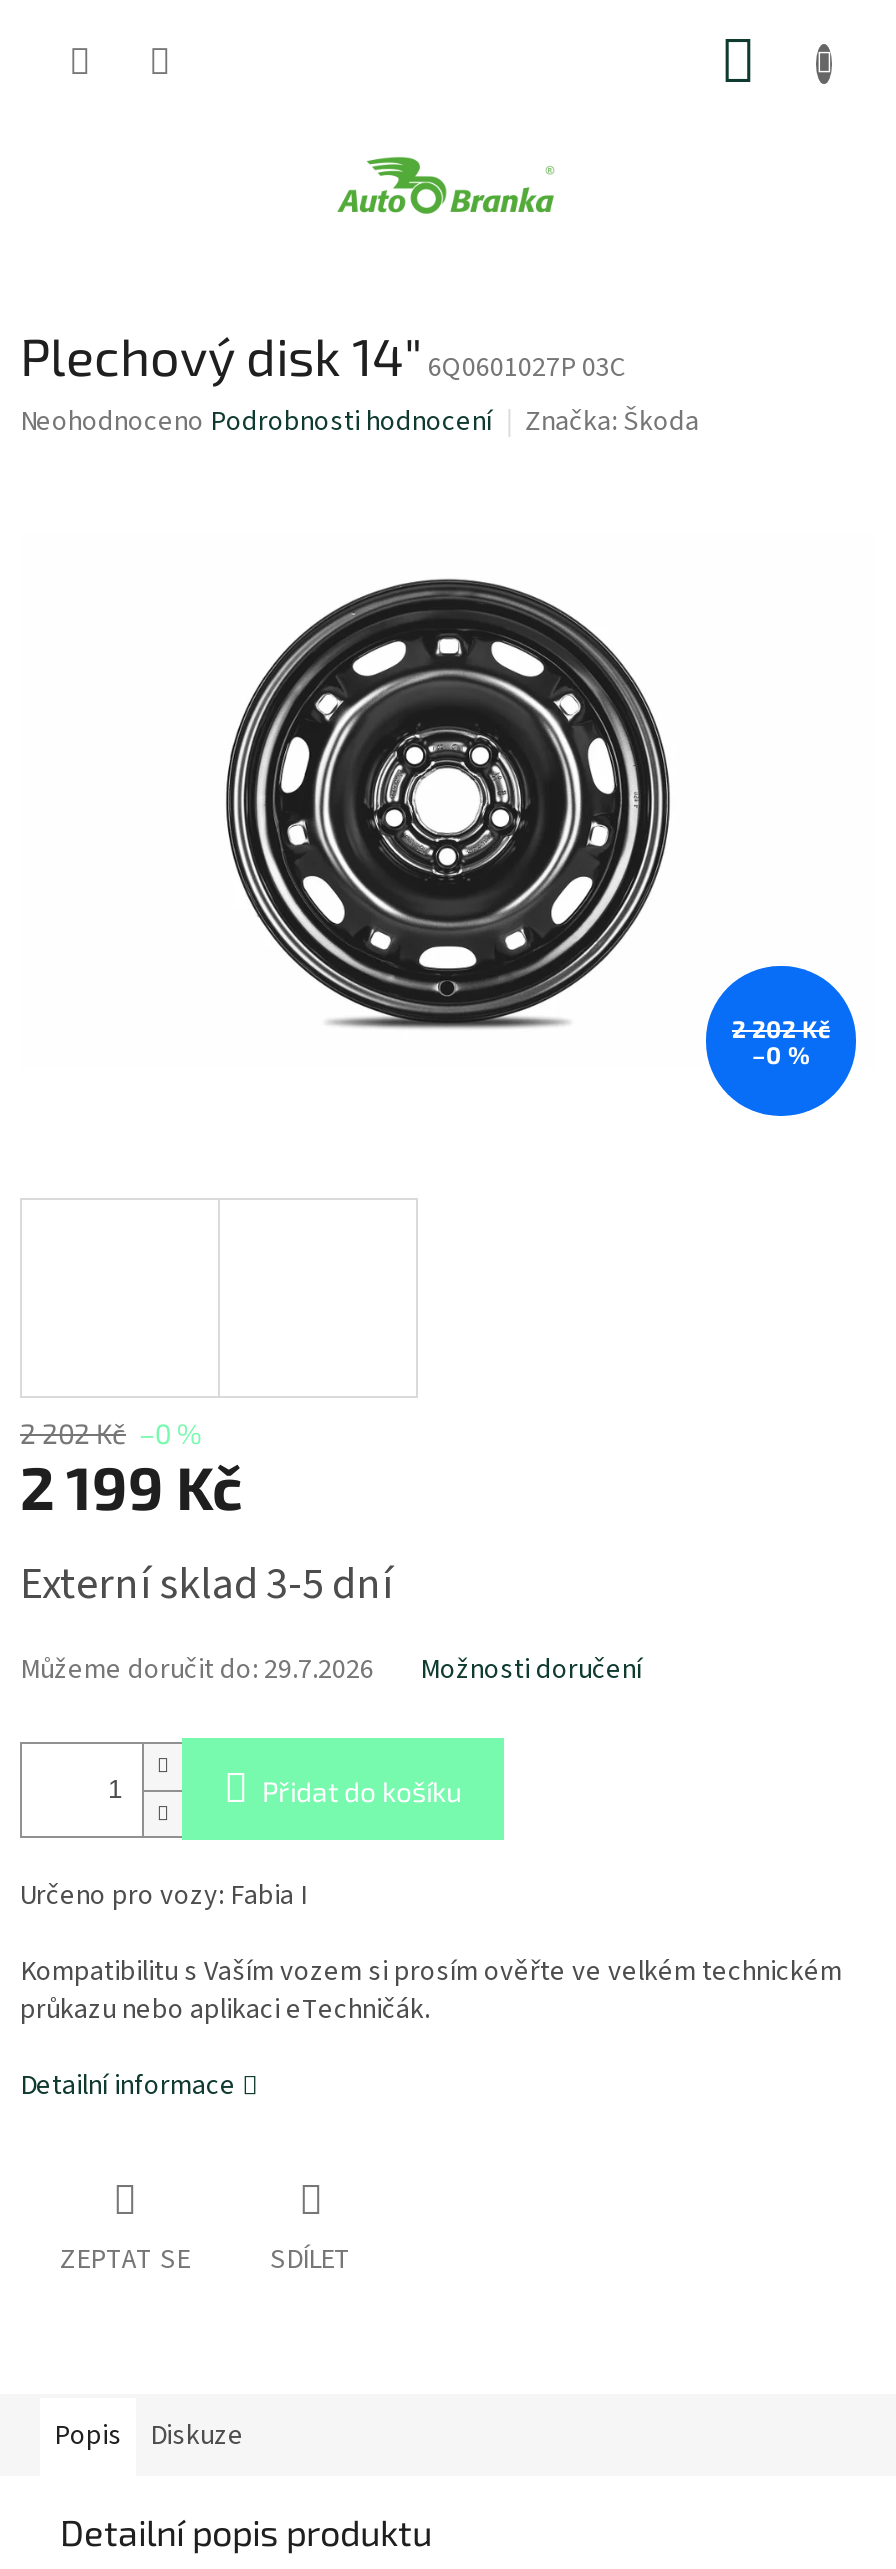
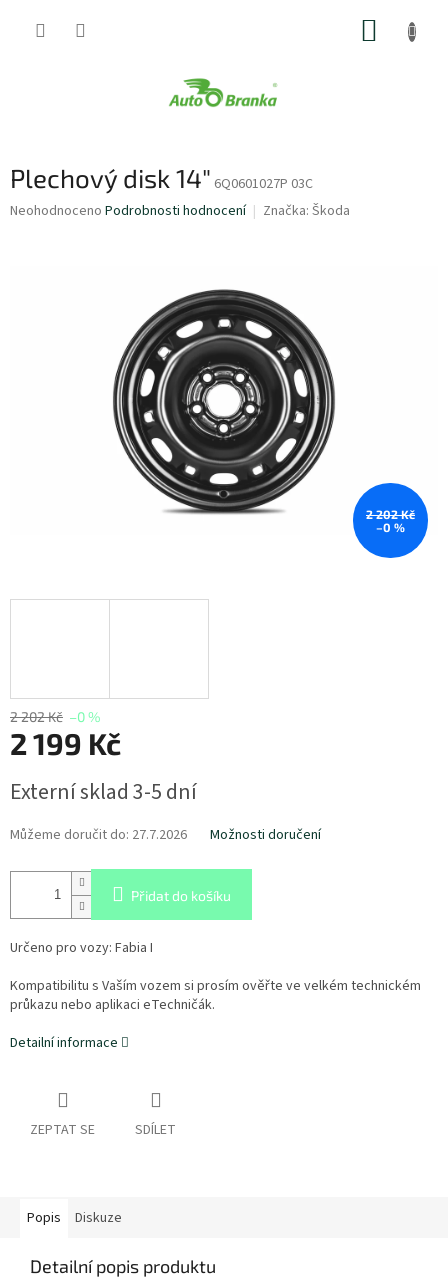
- Můžeme doručit do: 29.7.2026
+ Můžeme doručit do: 27.7.2026
